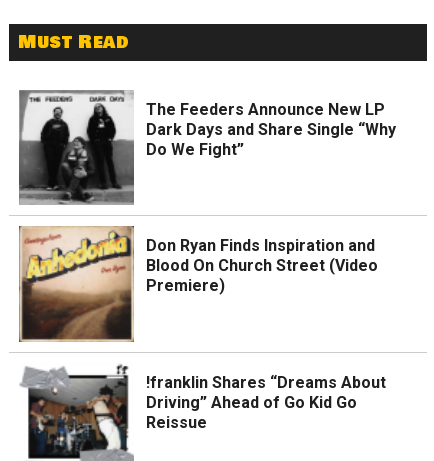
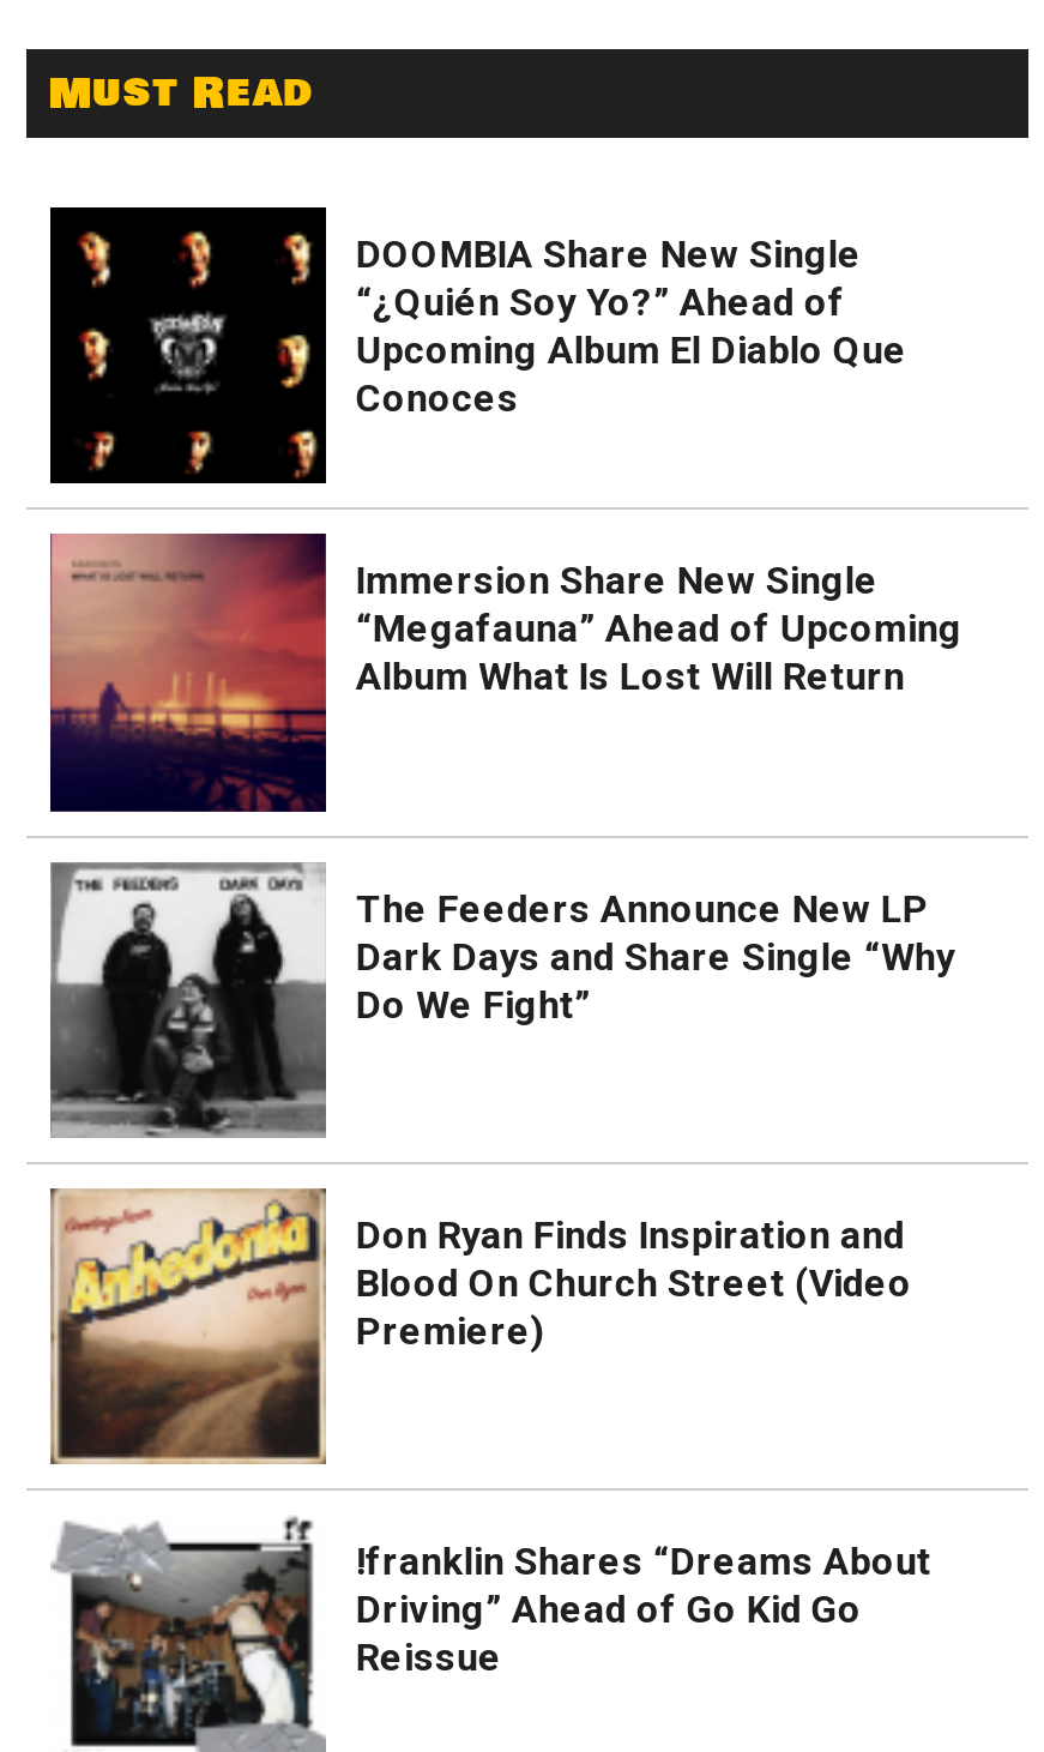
+ [image]
+ Immersion Share New Single
+ “Megafauna” Ahead of Upcoming
+ Album What Is Lost Will Return

+ [image]
+ DOOMBIA Share New Single
+ “¿Quién Soy Yo?” Ahead of
+ Upcoming Album El Diablo Que
+ Conoces
